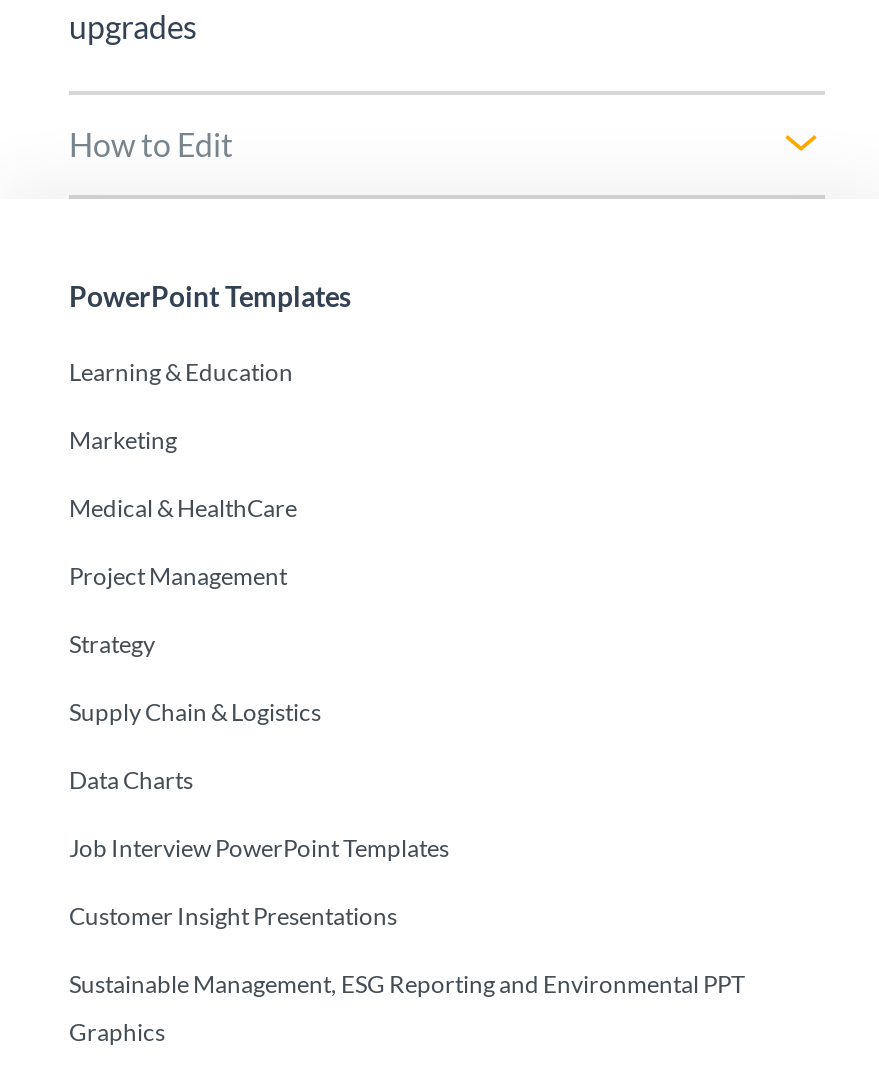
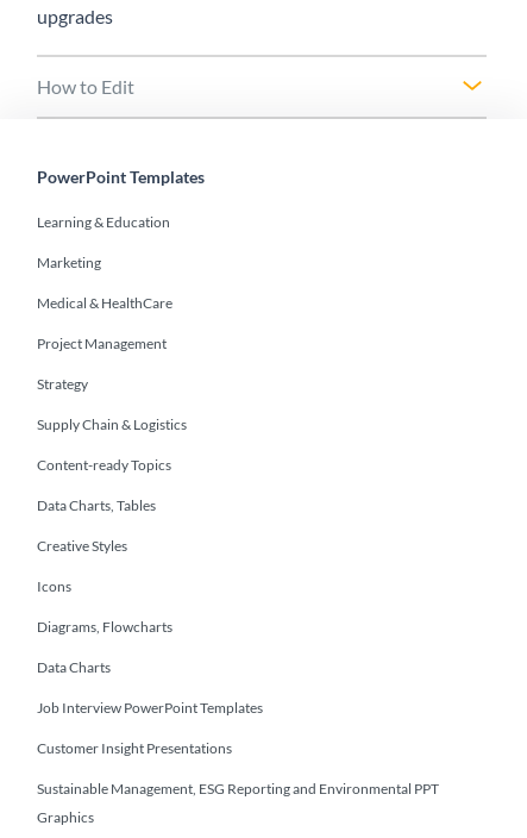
+ Content-ready Topics
+ Data Charts, Tables
+ Creative Styles
+ Icons
+ Diagrams, Flowcharts
